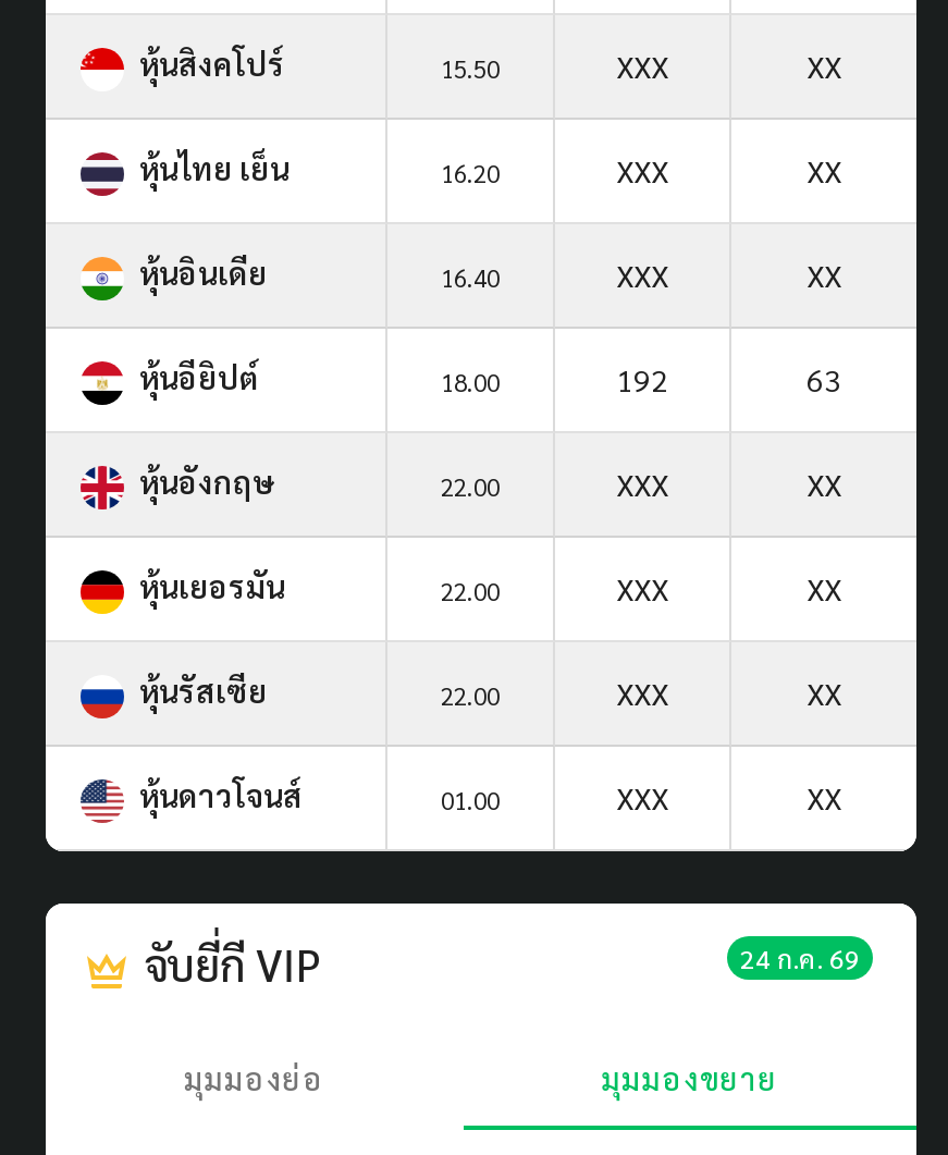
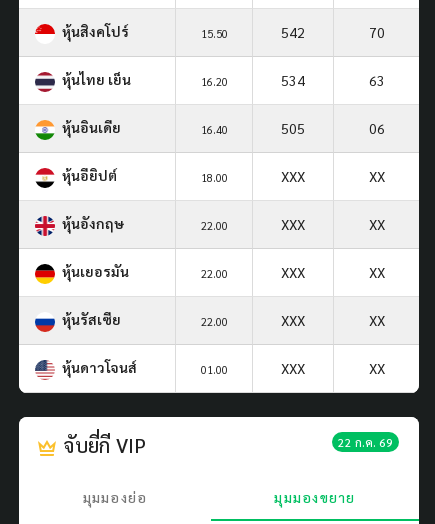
- XXX
- XX
+ 542
+ 70

- XXX
- XX
+ 534
+ 63

- XXX
- XX
+ 505
+ 06

- 192
- 63
+ XXX
+ XX

- 24 ก.ค. 69
+ 22 ก.ค. 69
